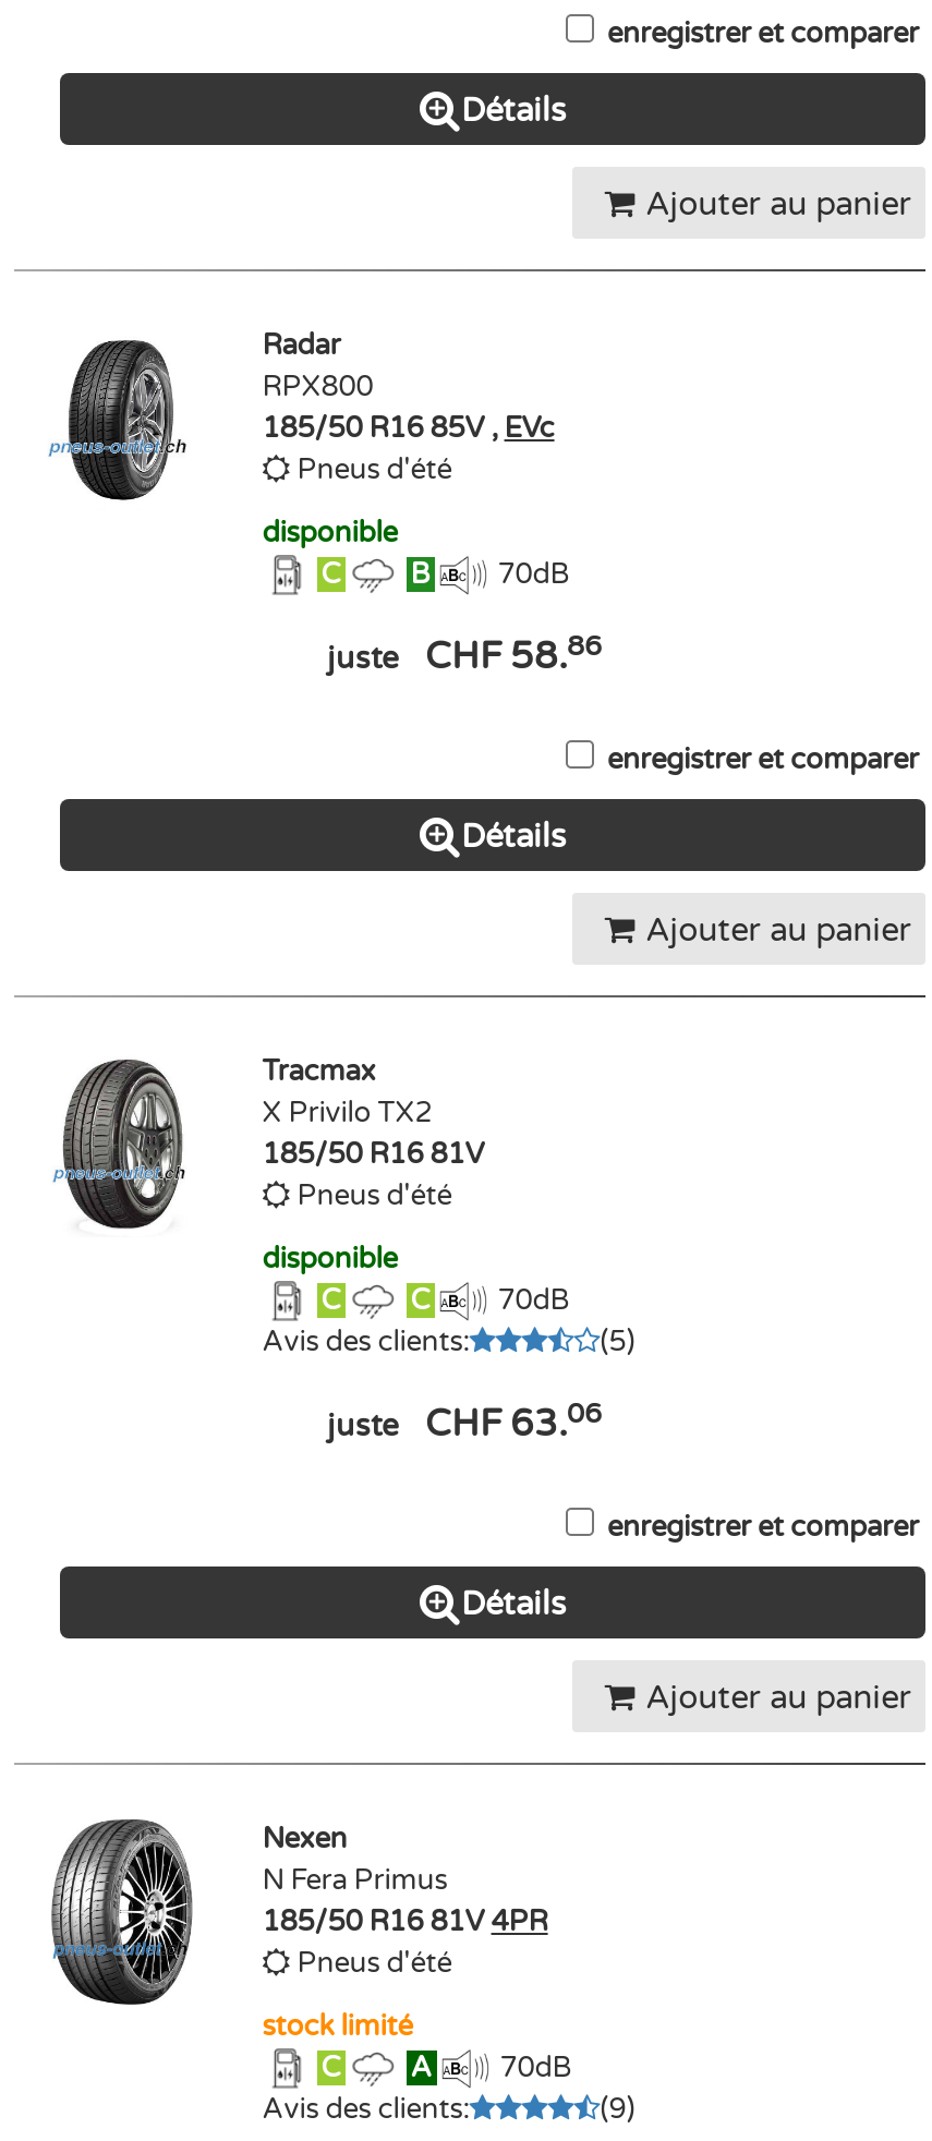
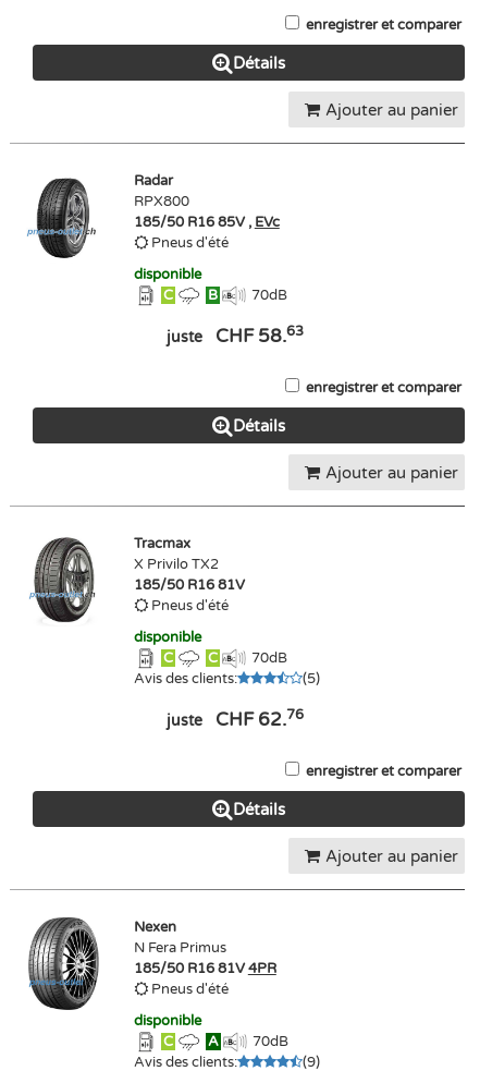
- juste CHF 58.86
+ juste CHF 58.63

- juste CHF 63.06
+ juste CHF 62.76

- stock limité
+ disponible
